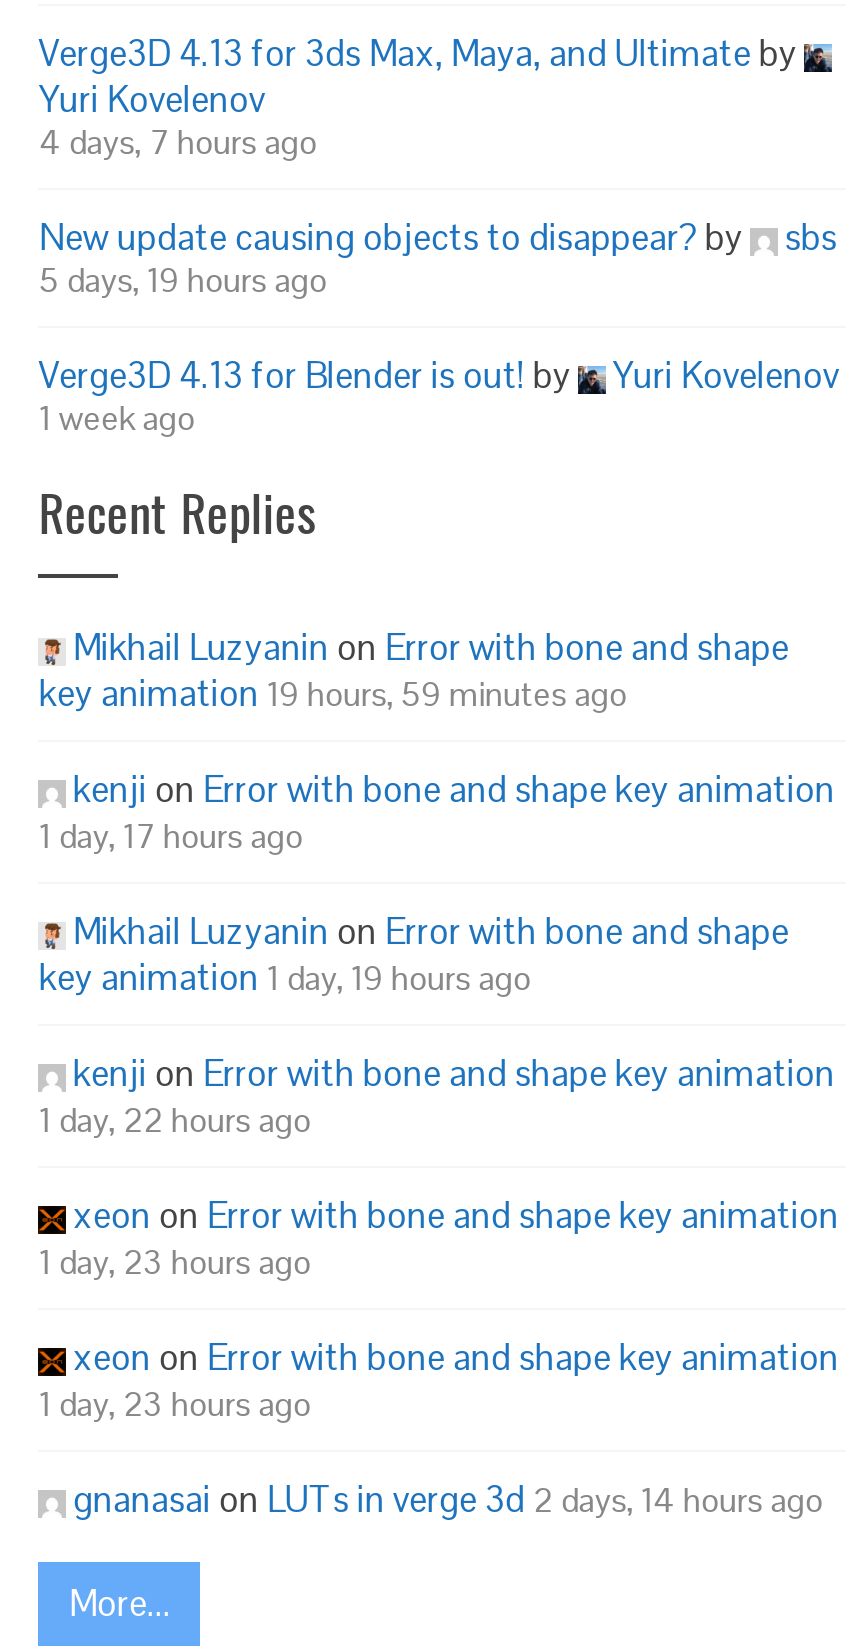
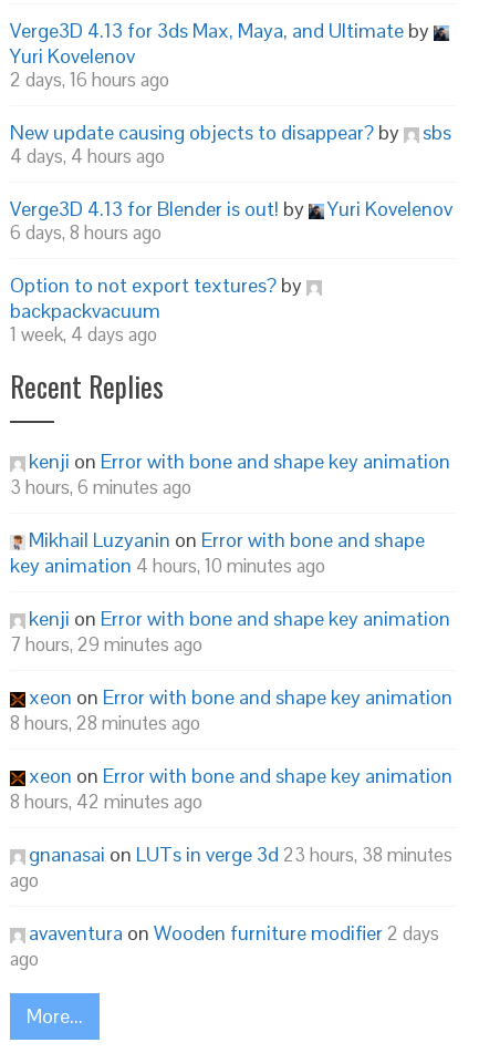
- 4 days, 7 hours ago
+ 2 days, 16 hours ago

- 5 days, 19 hours ago
+ 4 days, 4 hours ago

- 1 week ago
+ 6 days, 8 hours ago
+ Option to not export textures? by
+ backpackvacuum
+ 1 week, 4 days ago

- Mikhail Luzyanin on Error with bone and shape
- key animation 19 hours, 59 minutes ago

- 1 day, 17 hours ago
+ 3 hours, 6 minutes ago

- key animation 1 day, 19 hours ago
+ key animation 4 hours, 10 minutes ago

- 1 day, 22 hours ago
+ 7 hours, 29 minutes ago

- 1 day, 23 hours ago
+ 8 hours, 28 minutes ago

- 1 day, 23 hours ago
- gnanasai on LUTs in verge 3d 2 days, 14 hours ago
+ 8 hours, 42 minutes ago
+ gnanasai on LUTs in verge 3d 23 hours, 38 minutes
+ ago
+ avaventura on Wooden furniture modifier 2 days
+ ago
